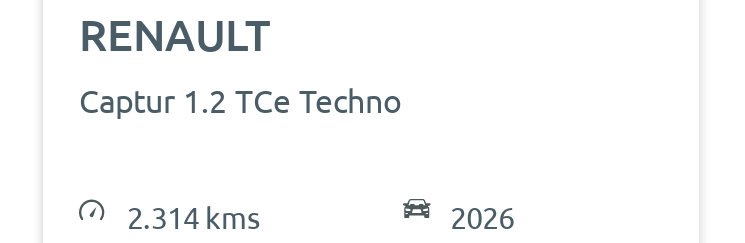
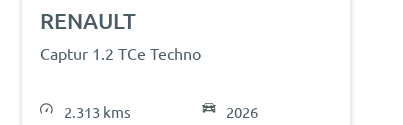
- 2.314 kms
+ 2.313 kms
